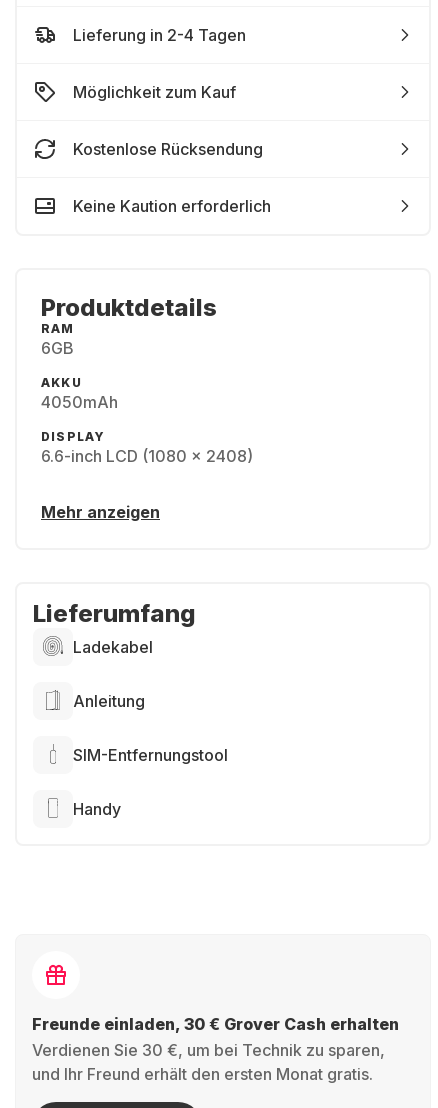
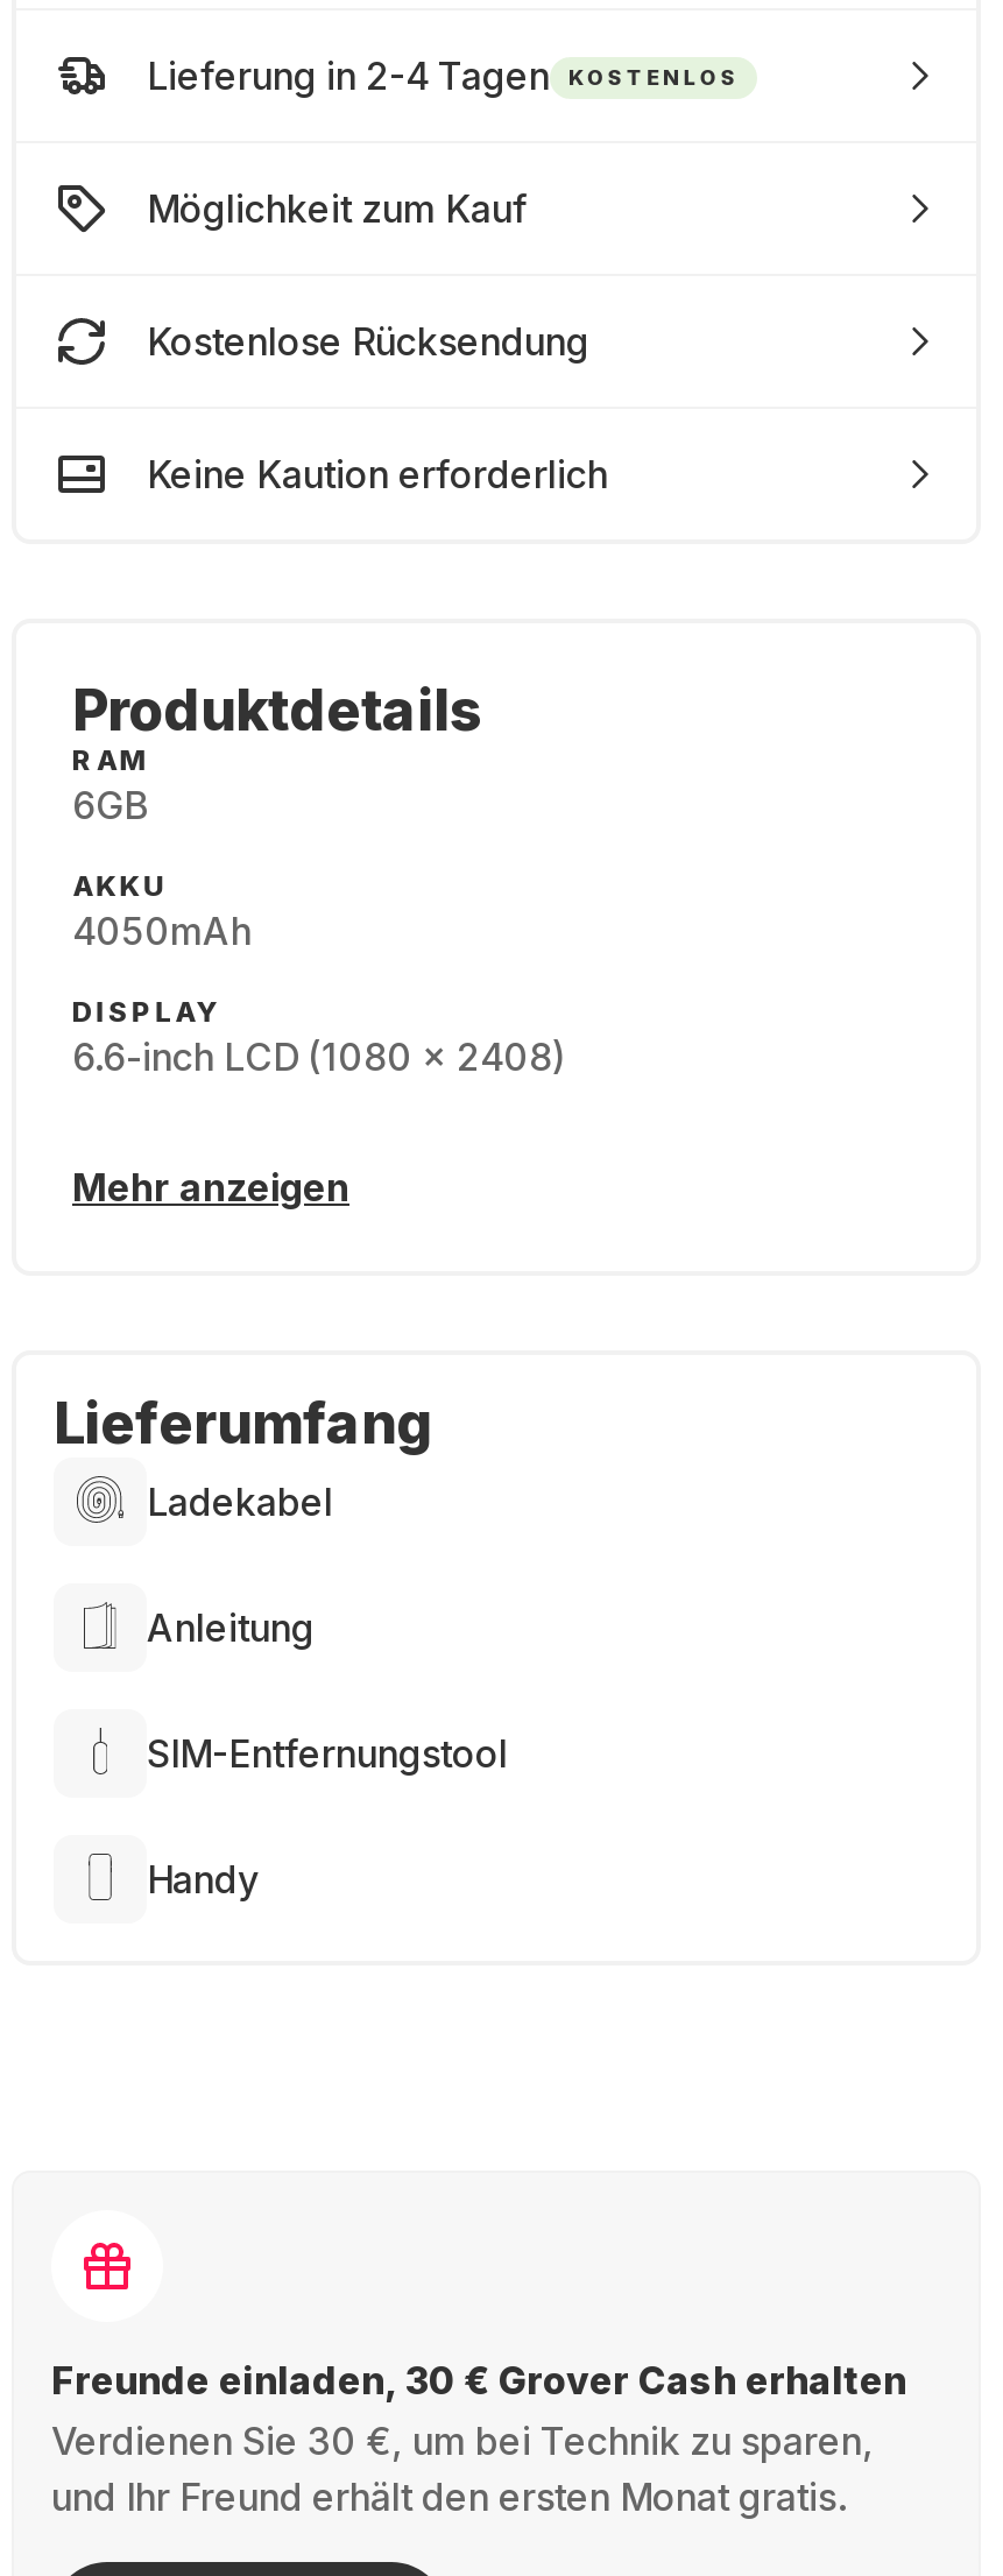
+ KOSTENLOS
